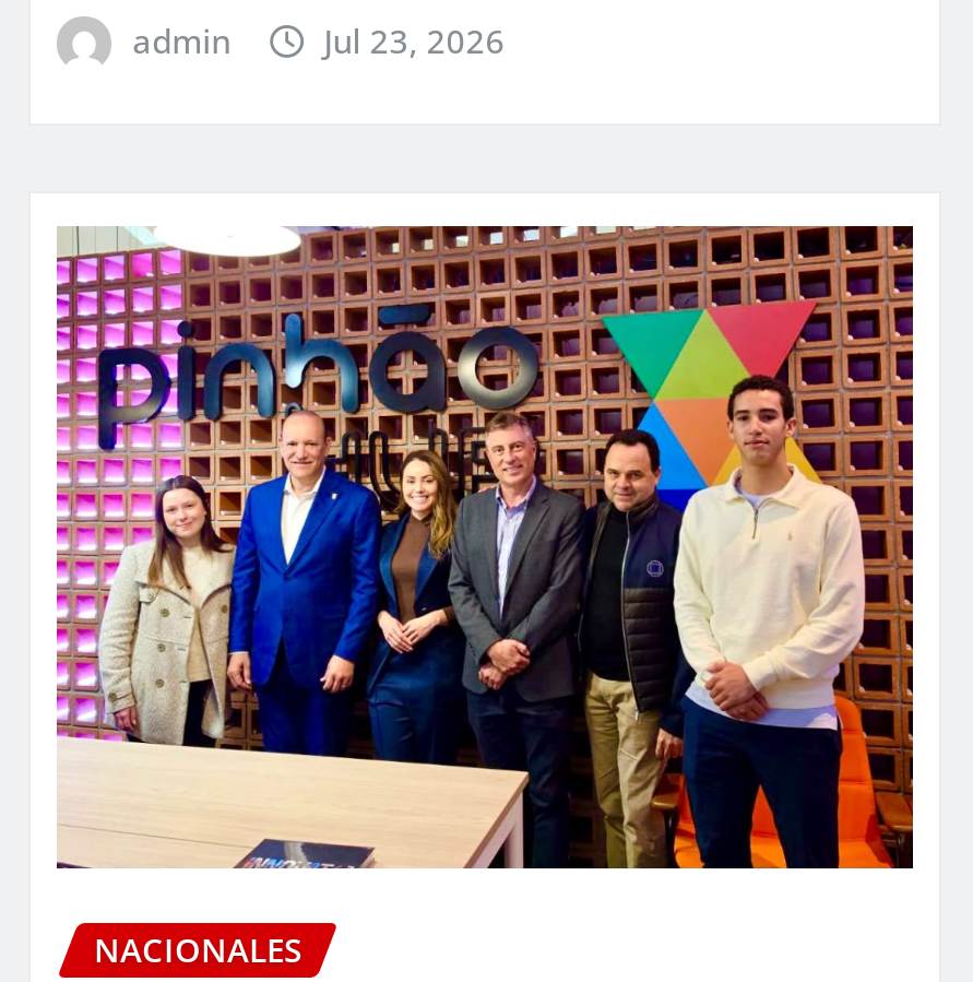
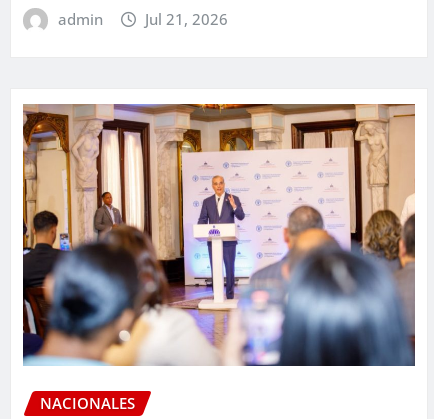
- Jul 23, 2026
+ Jul 21, 2026

- [image]
+ [image]
